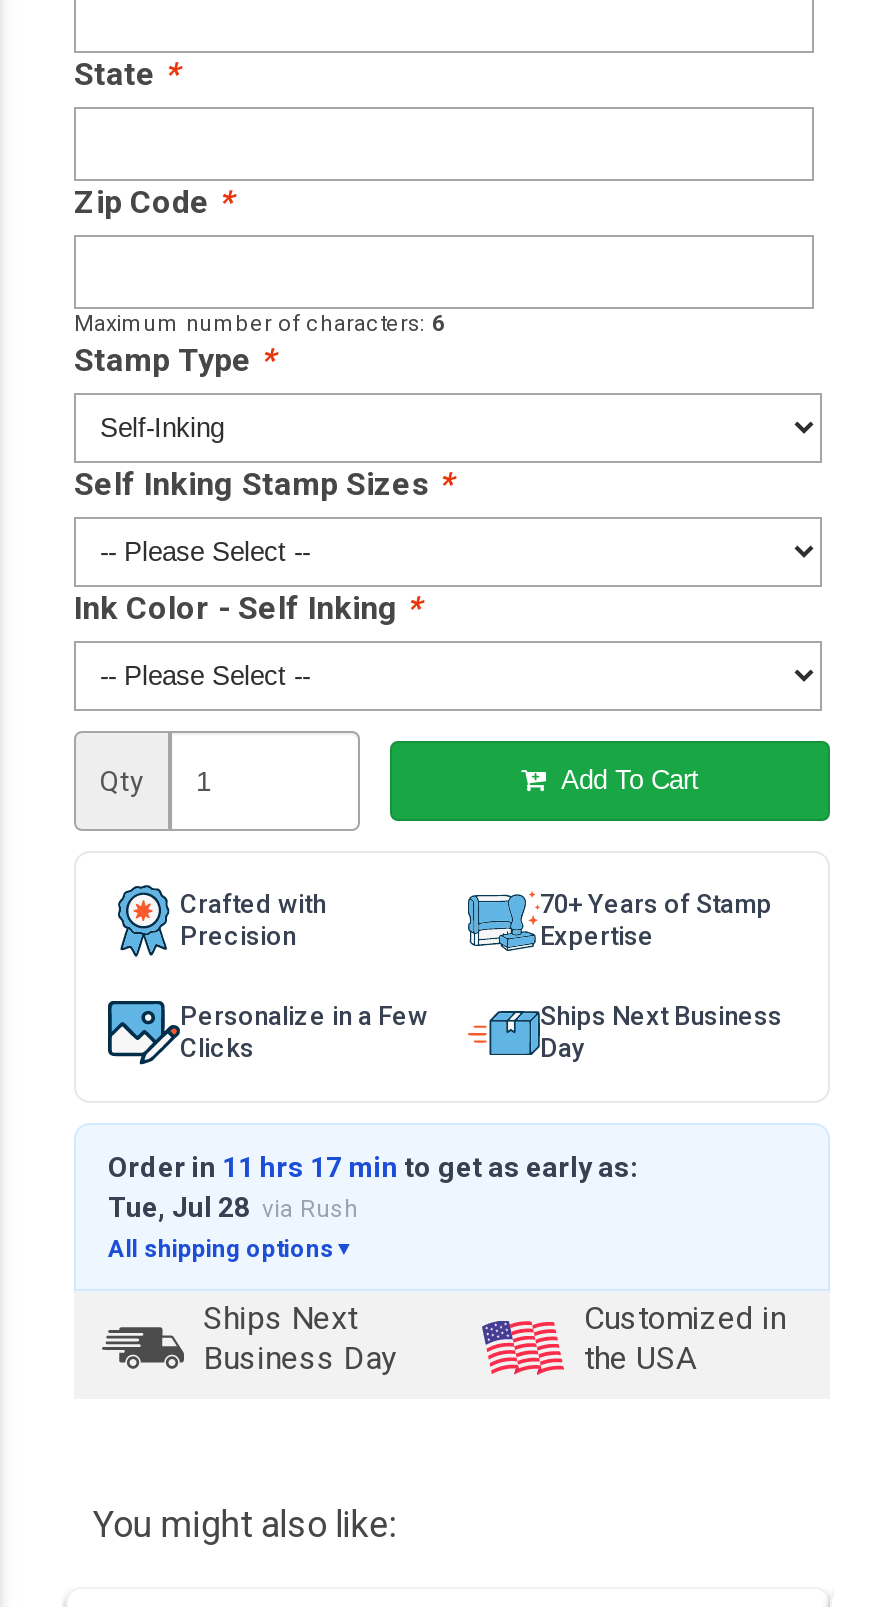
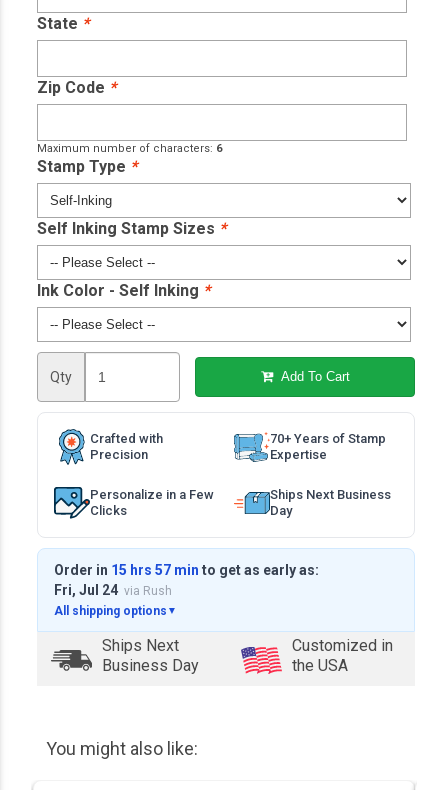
- Order in 11 hrs 17 min to get as early as:
+ Order in 15 hrs 57 min to get as early as:

- Tue, Jul 28 via Rush
+ Fri, Jul 24 via Rush
